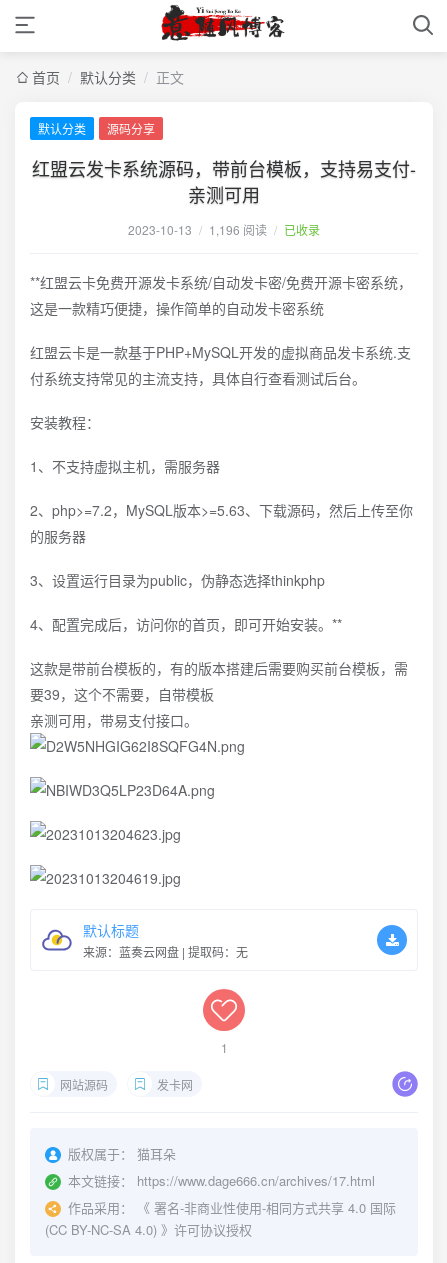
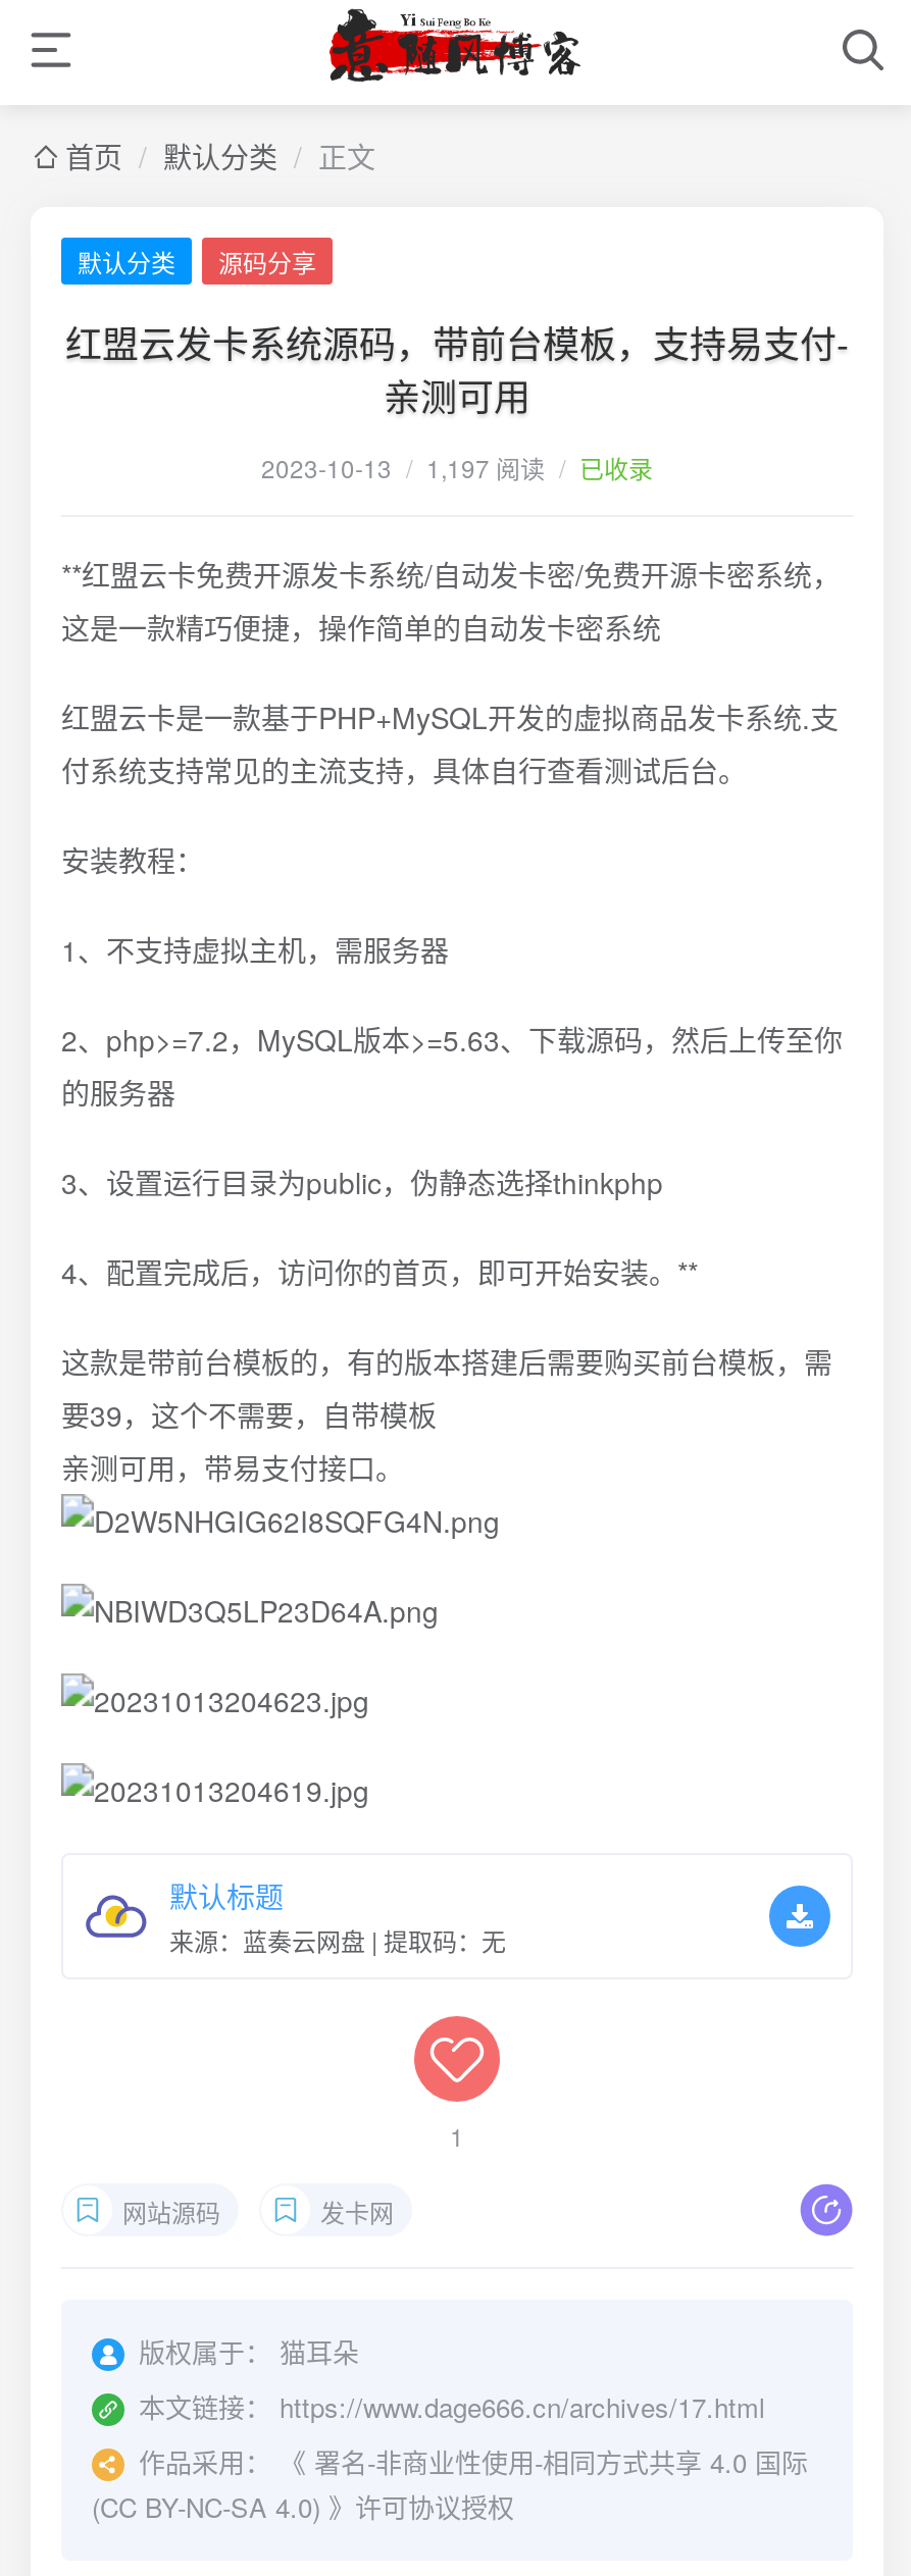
- 2023-10-13 / 1,196 阅读 / 已收录
+ 2023-10-13 / 1,197 阅读 / 已收录
